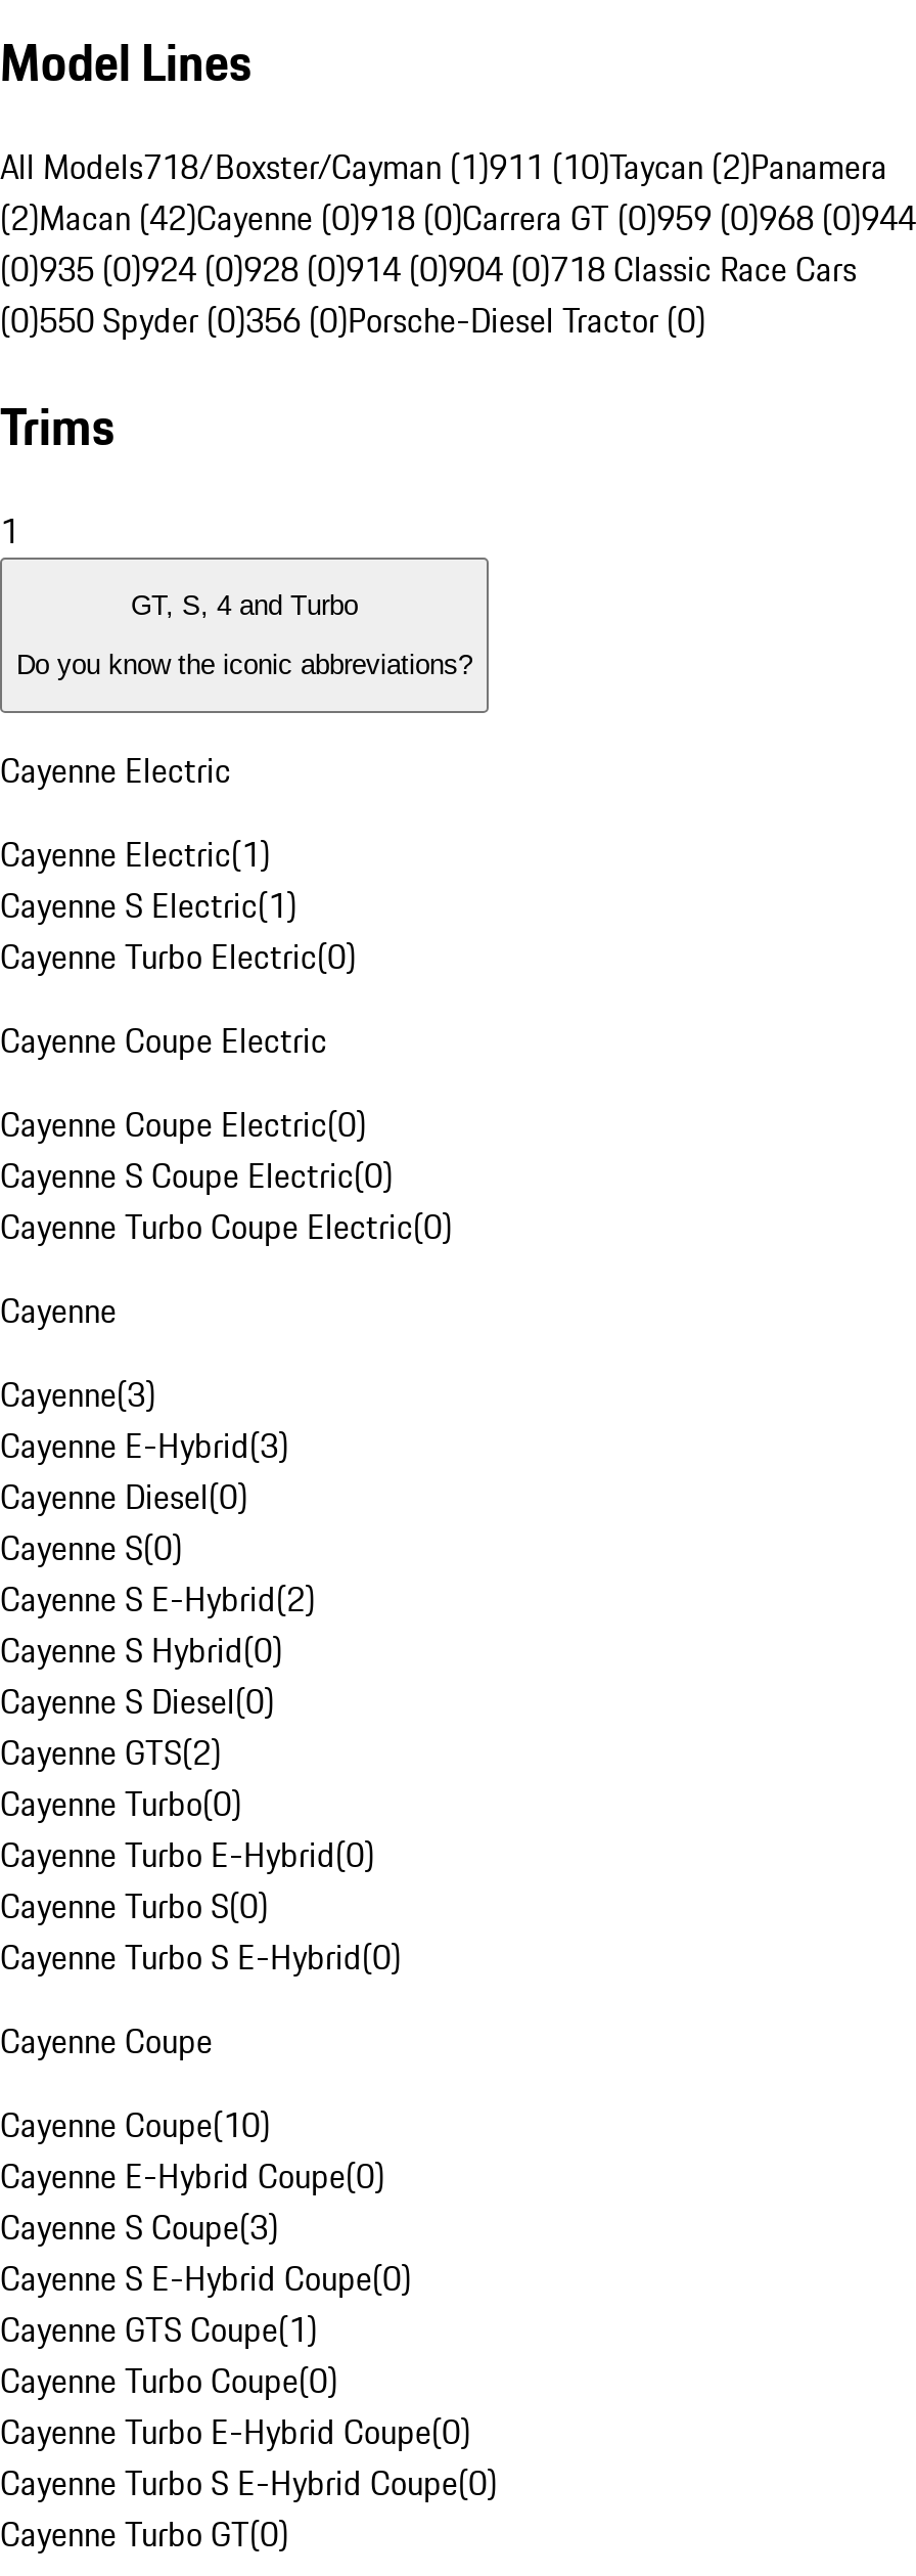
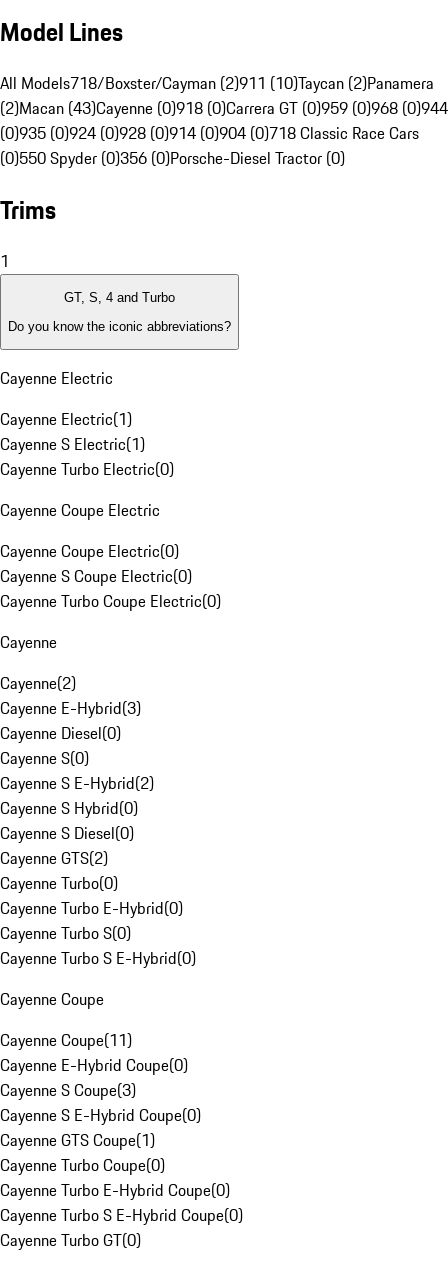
- All Models718/Boxster/Cayman (1)911 (10)Taycan (2)Panamera
+ All Models718/Boxster/Cayman (2)911 (10)Taycan (2)Panamera

- (2)Macan (42)Cayenne (0)918 (0)Carrera GT (0)959 (0)968 (0)944
+ (2)Macan (43)Cayenne (0)918 (0)Carrera GT (0)959 (0)968 (0)944

- Cayenne(3)
+ Cayenne(2)

- Cayenne Coupe(10)
+ Cayenne Coupe(11)
